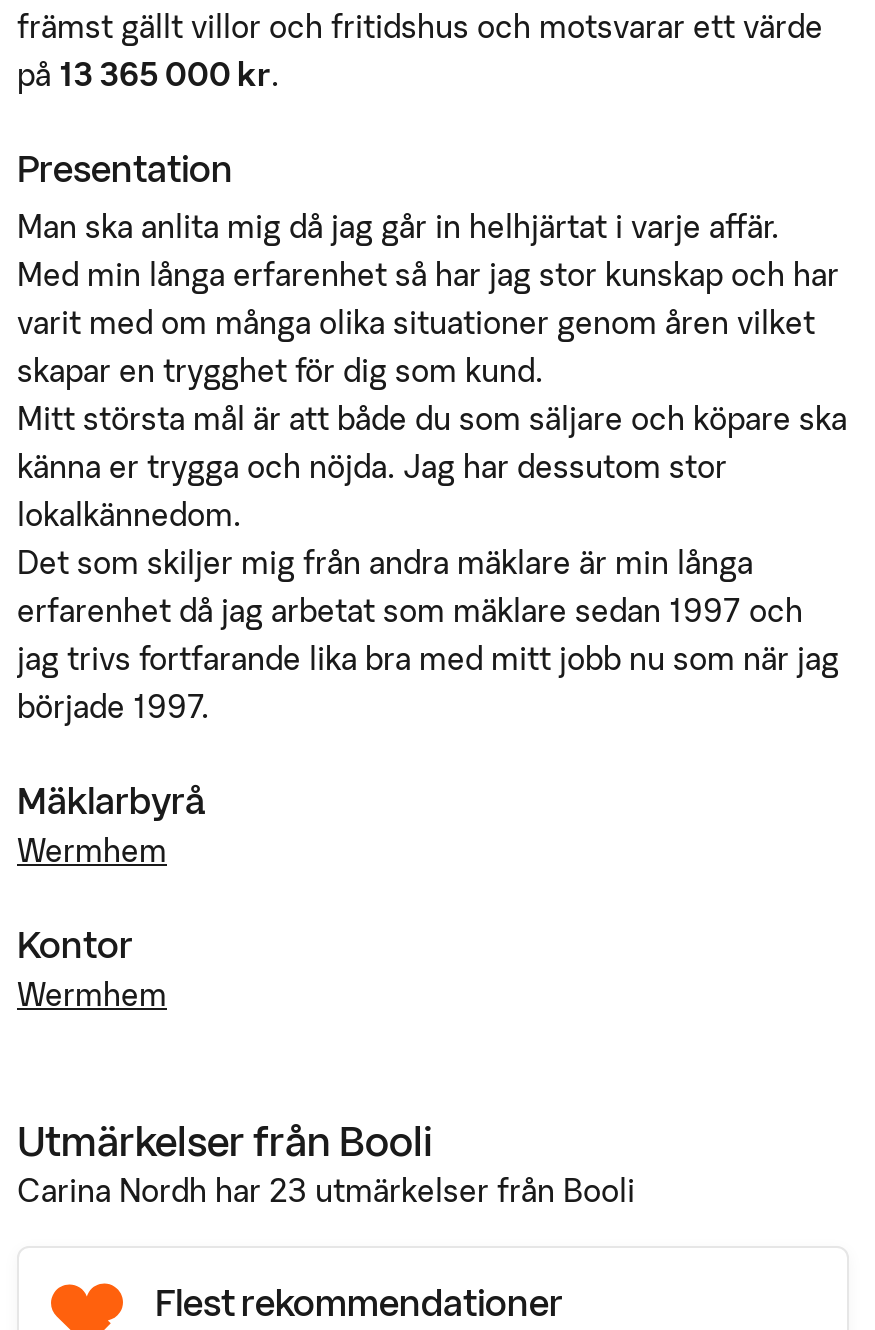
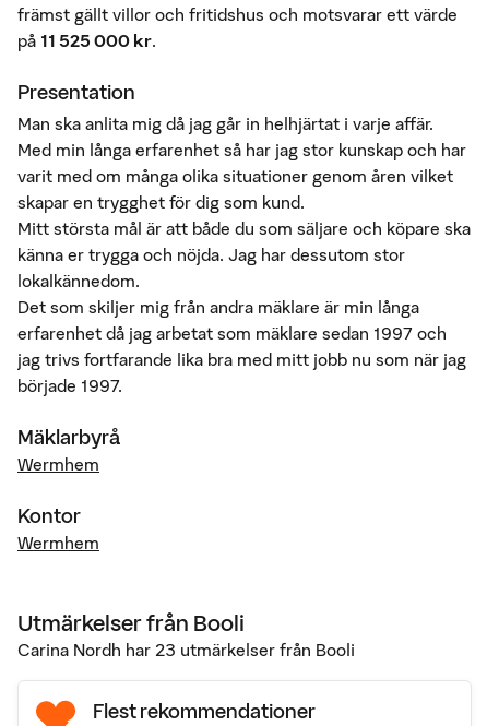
- på 13 365 000 kr.
+ på 11 525 000 kr.
